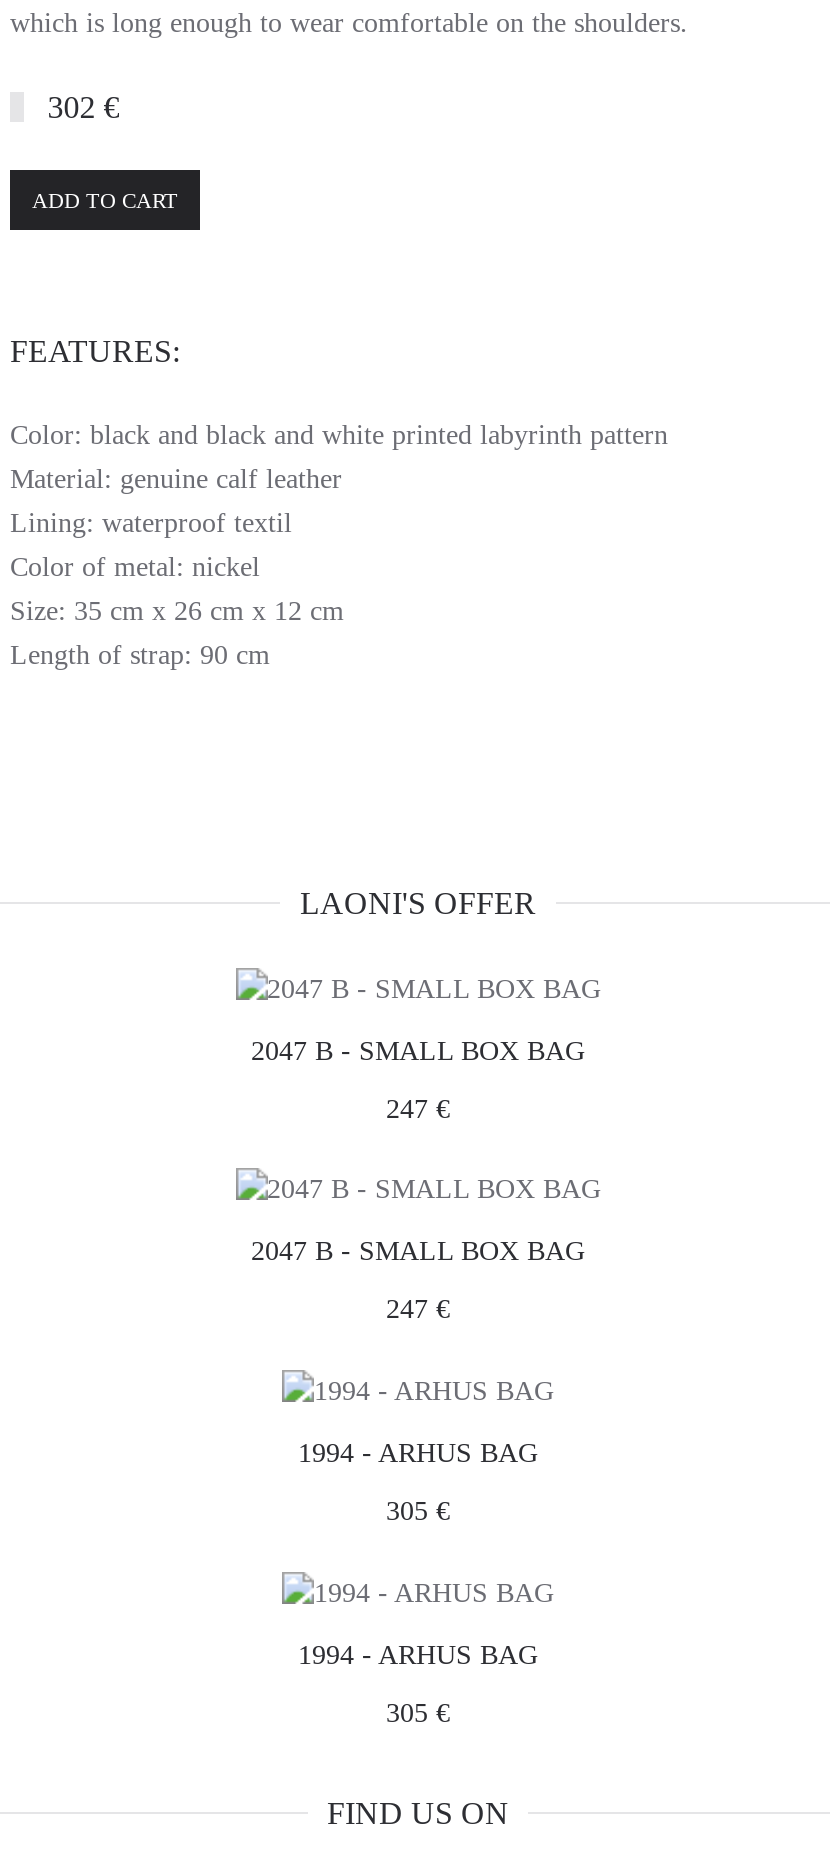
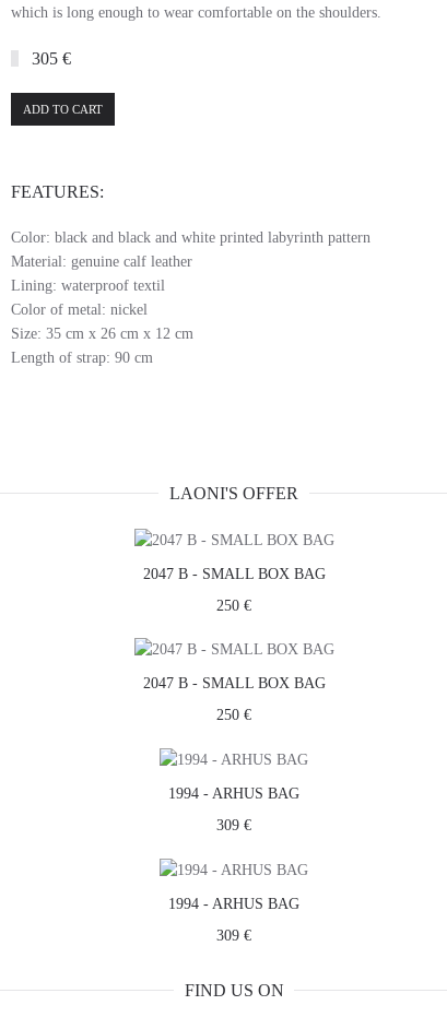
- 302 €
+ 305 €

- 247 €
+ 250 €

- 247 €
+ 250 €

- 305 €
+ 309 €

- 305 €
+ 309 €
